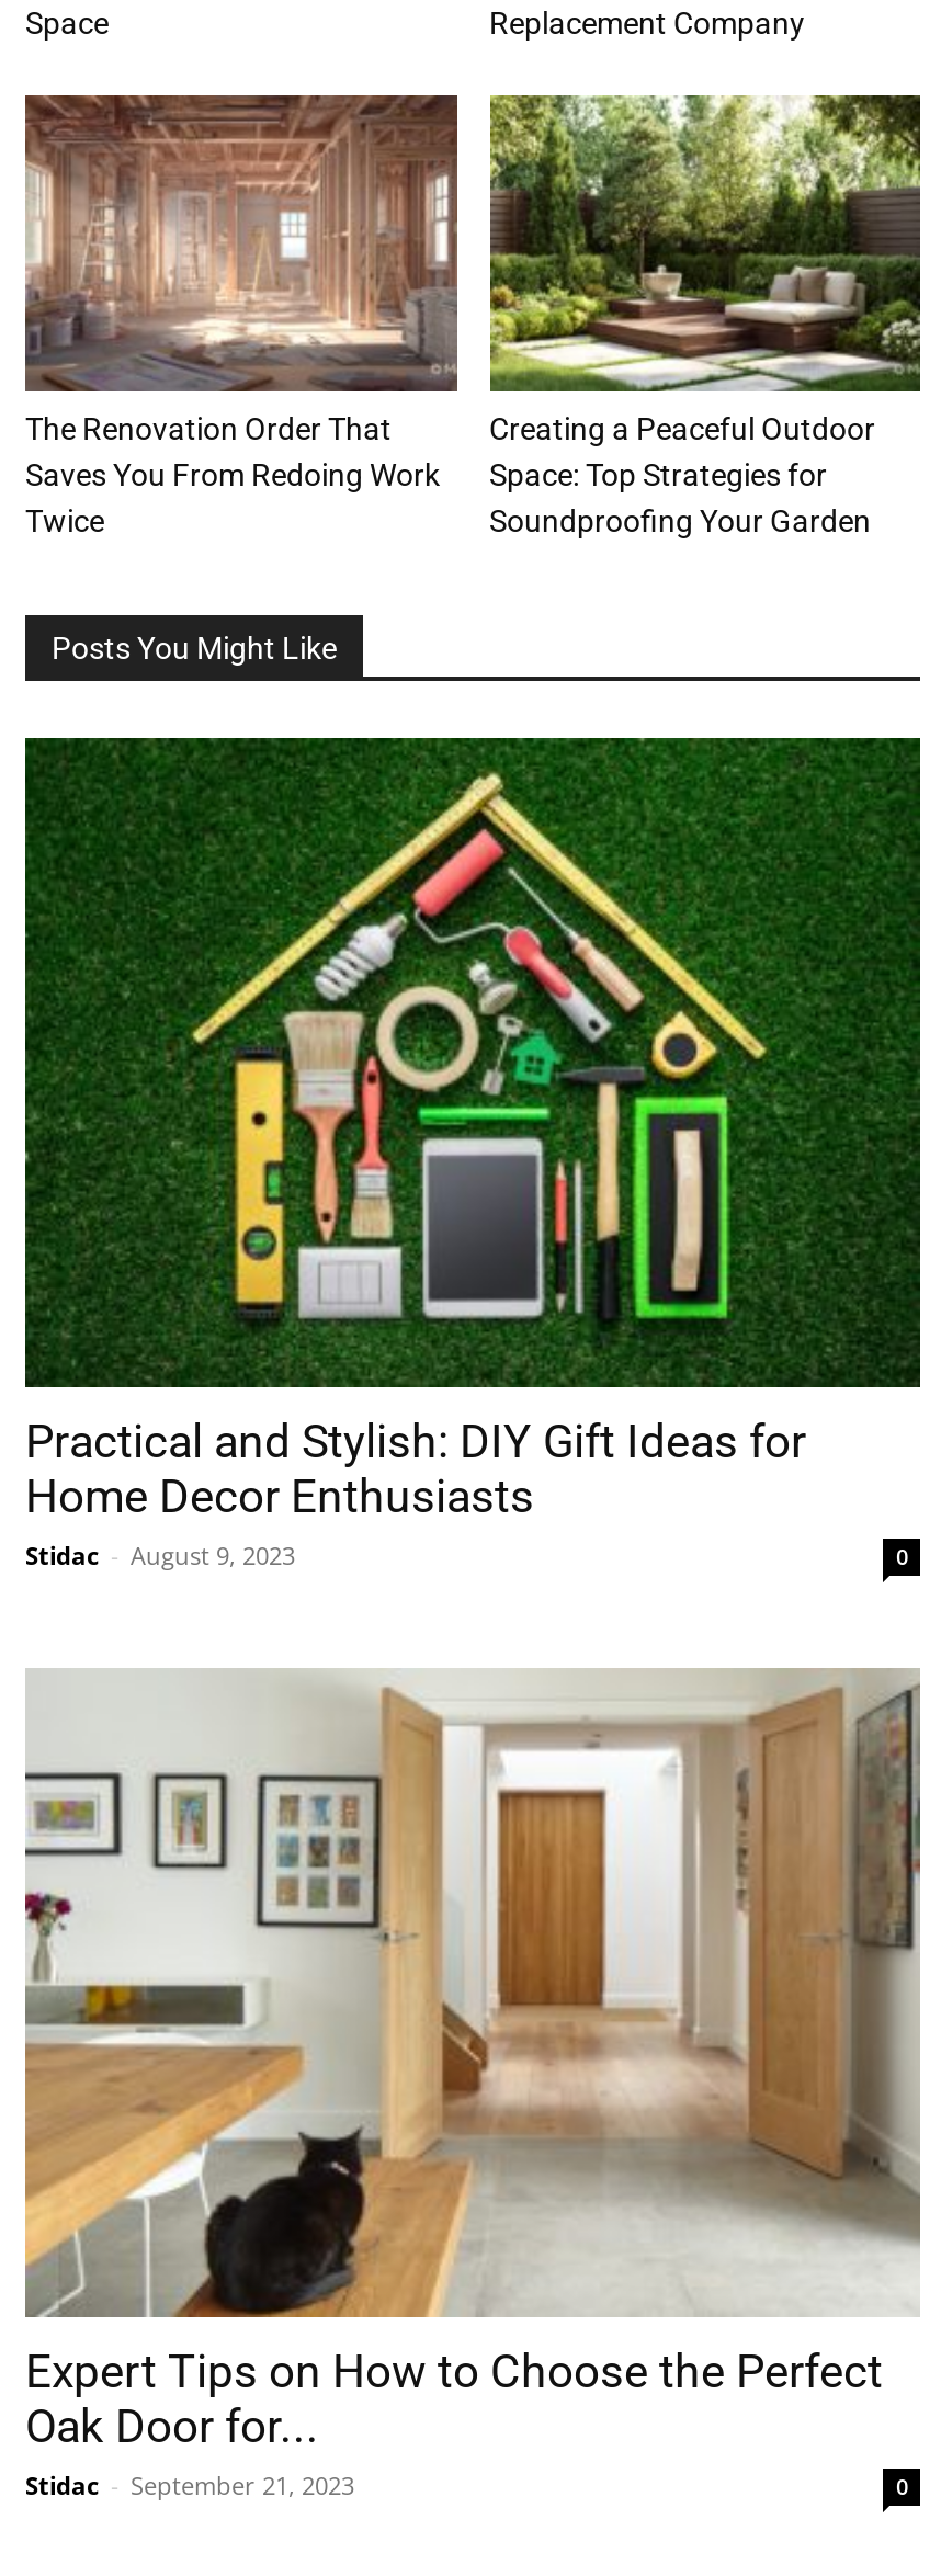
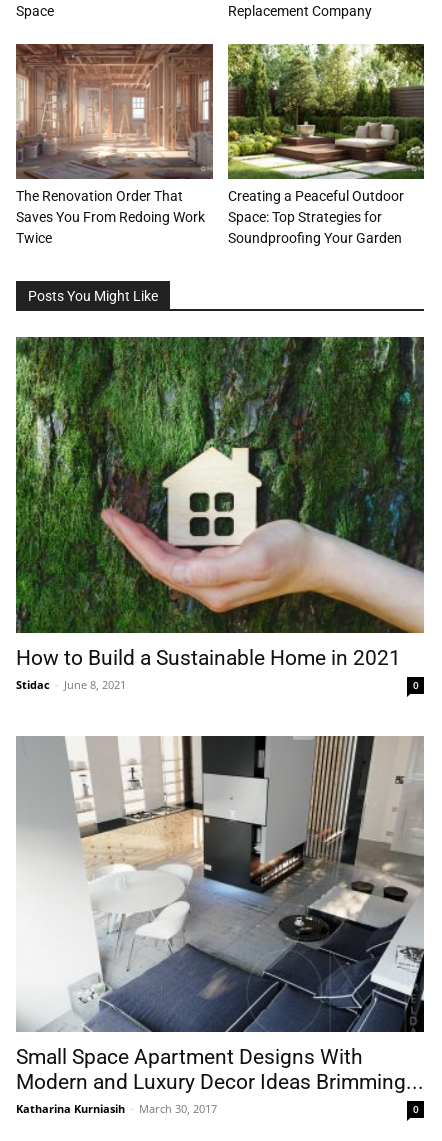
- [image]
- Practical and Stylish: DIY Gift Ideas for
- Home Decor Enthusiasts
- Stidac - August 9, 2023
+ [image]
+ How to Build a Sustainable Home in 2021
+ Stidac - June 8, 2021

- [image]
- Expert Tips on How to Choose the Perfect
- Oak Door for...
- Stidac - September 21, 2023
+ [image]
+ Small Space Apartment Designs With
+ Modern and Luxury Decor Ideas Brimming...
+ Katharina Kurniasih - March 30, 2017
